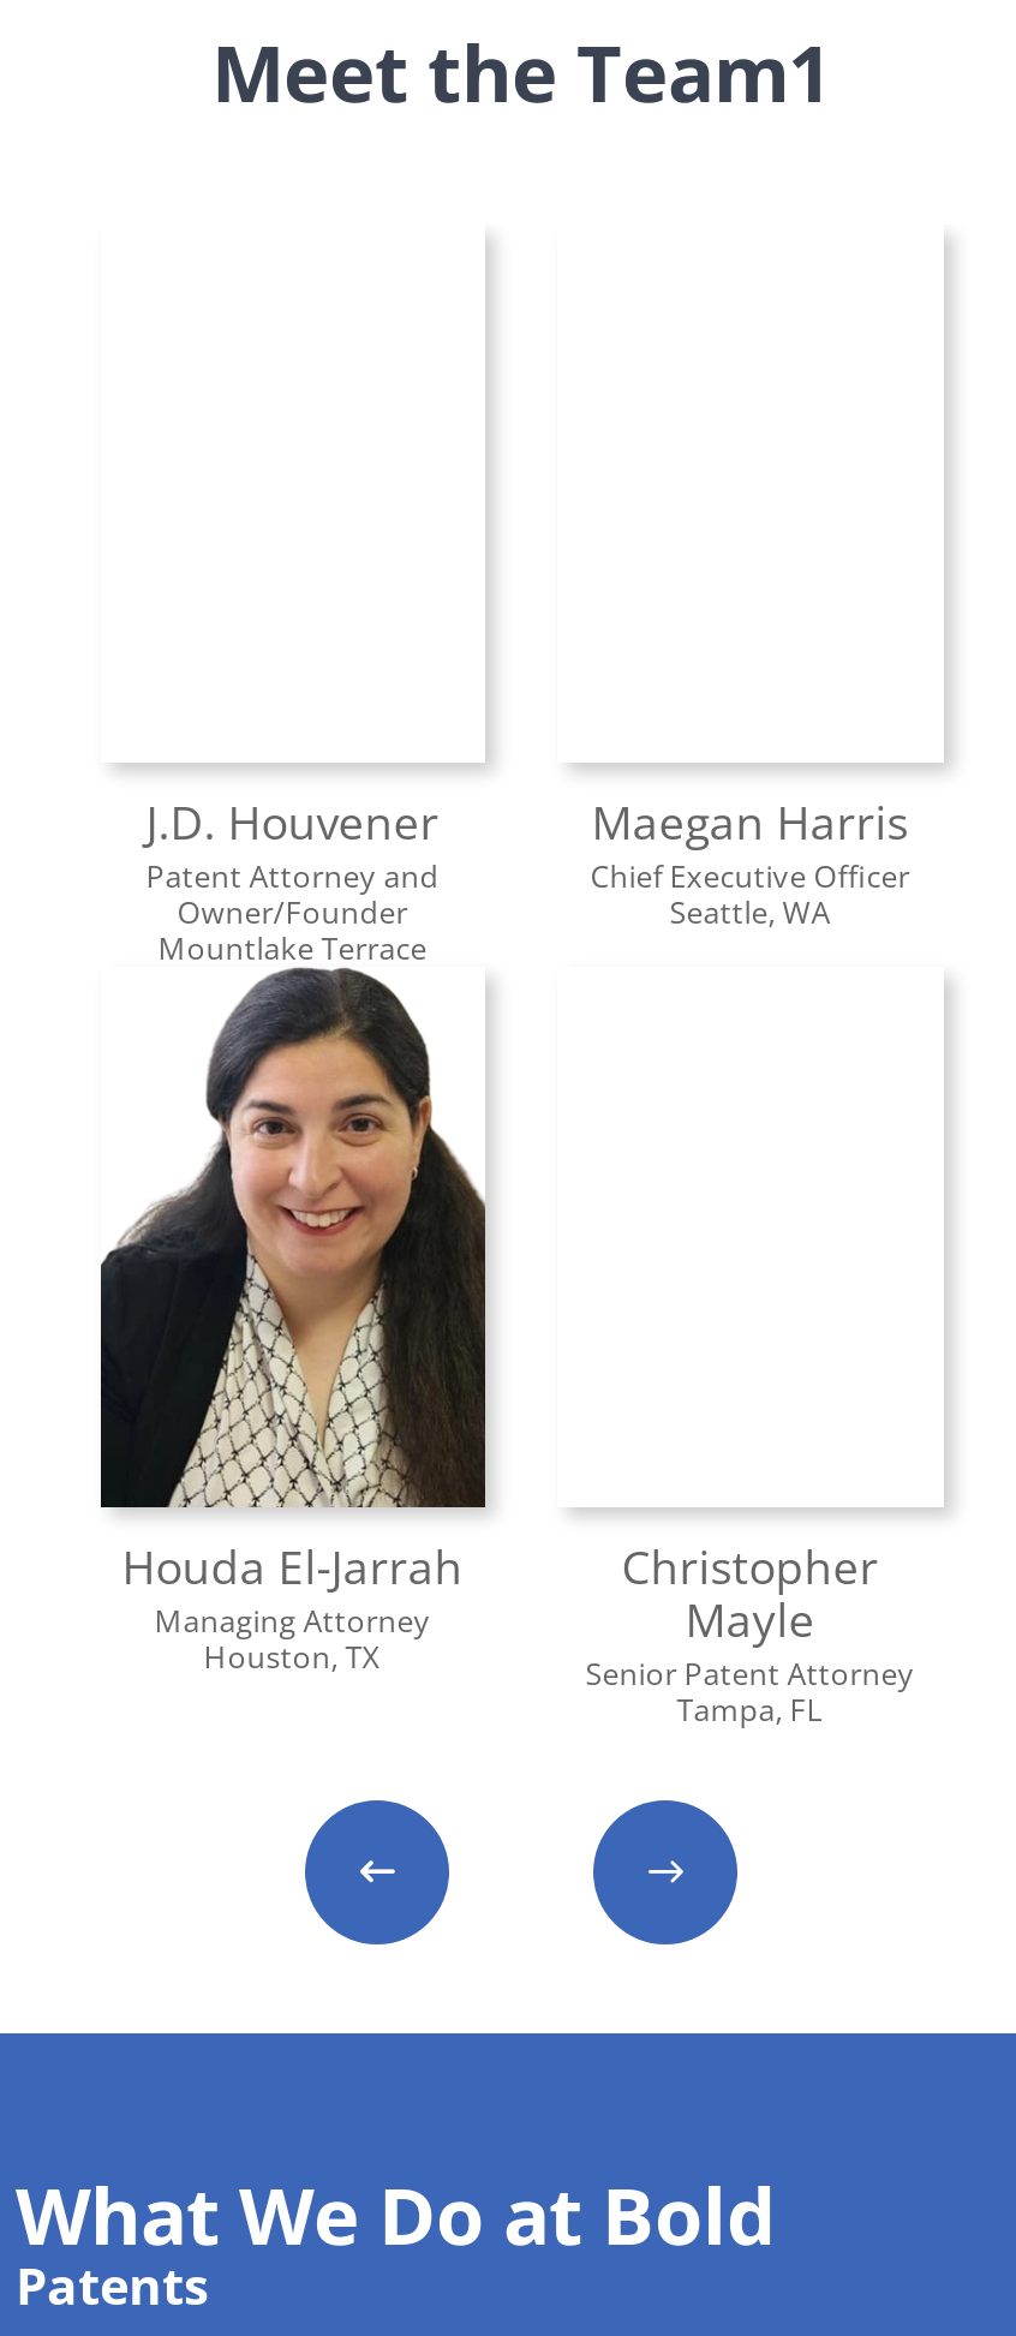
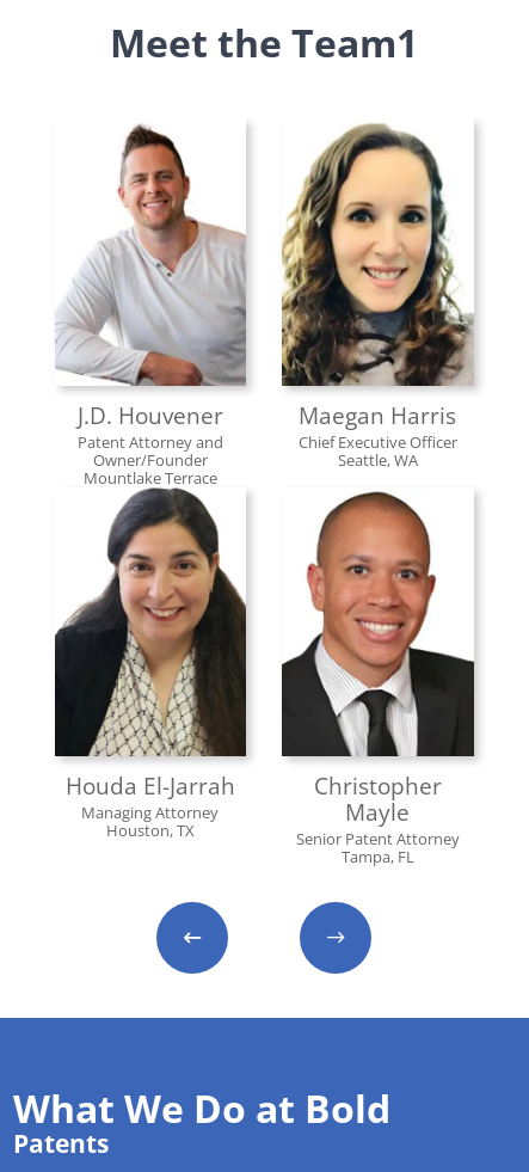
+ [image]

+ [image]

+ [image]
